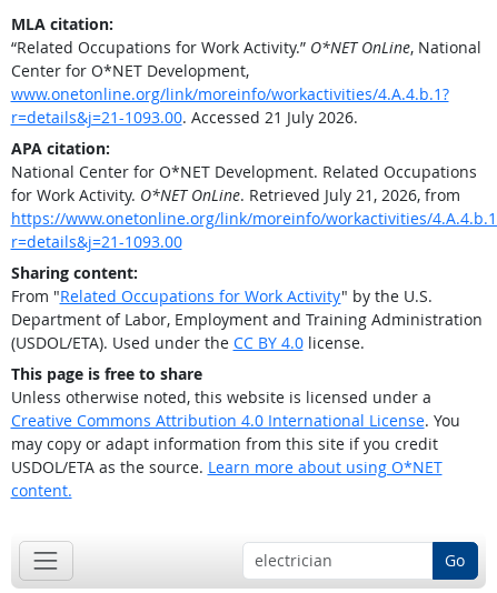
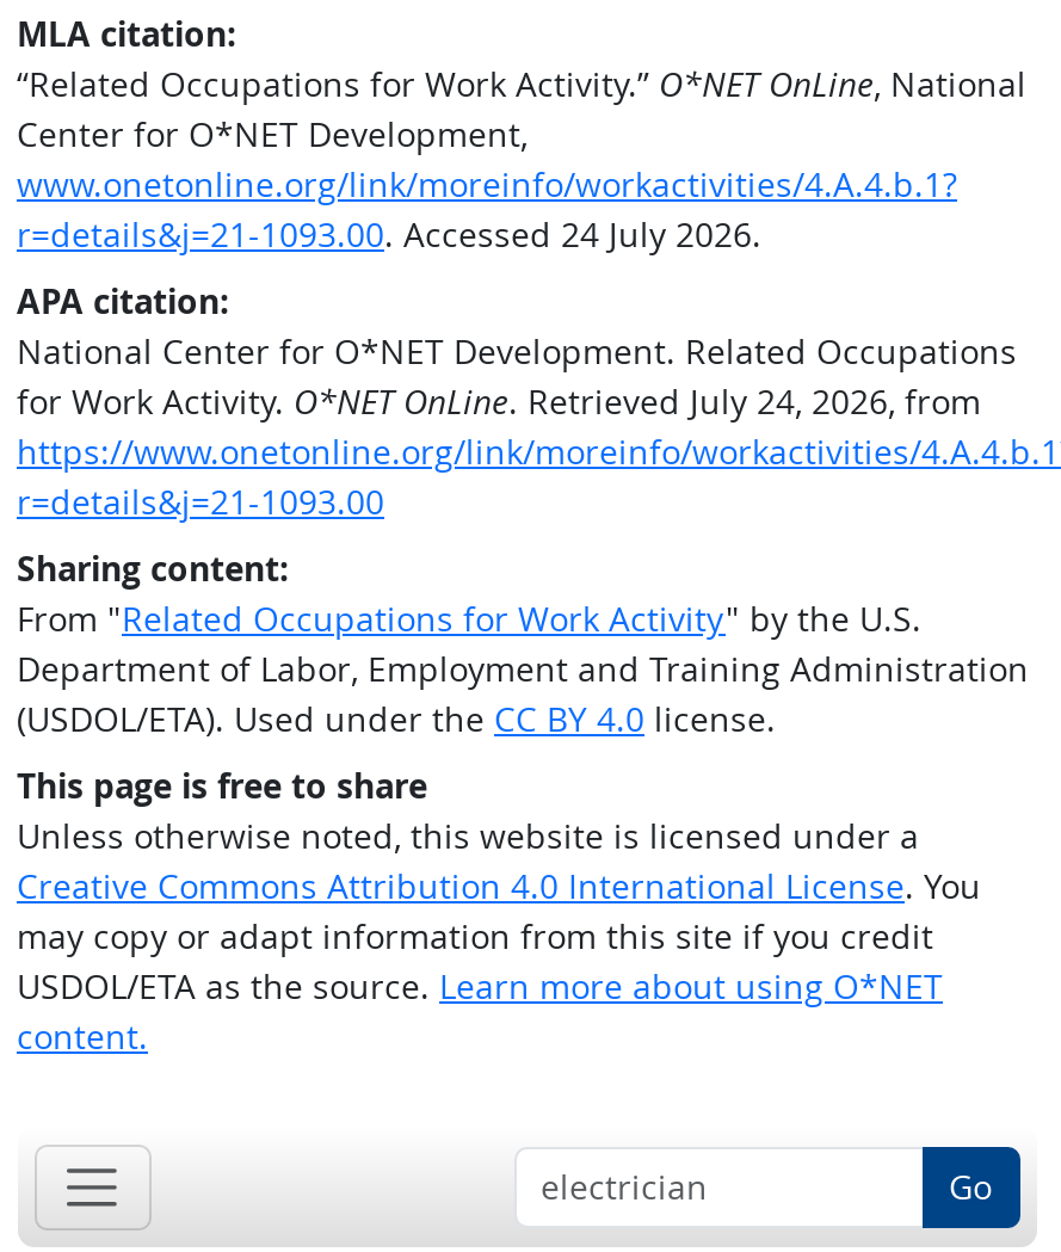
- r=details&j=21-1093.00. Accessed 21 July 2026.
+ r=details&j=21-1093.00. Accessed 24 July 2026.

- for Work Activity. O*NET OnLine. Retrieved July 21, 2026, from
+ for Work Activity. O*NET OnLine. Retrieved July 24, 2026, from
